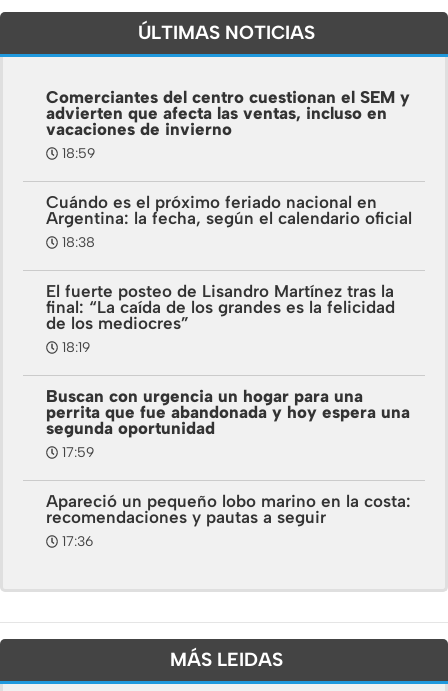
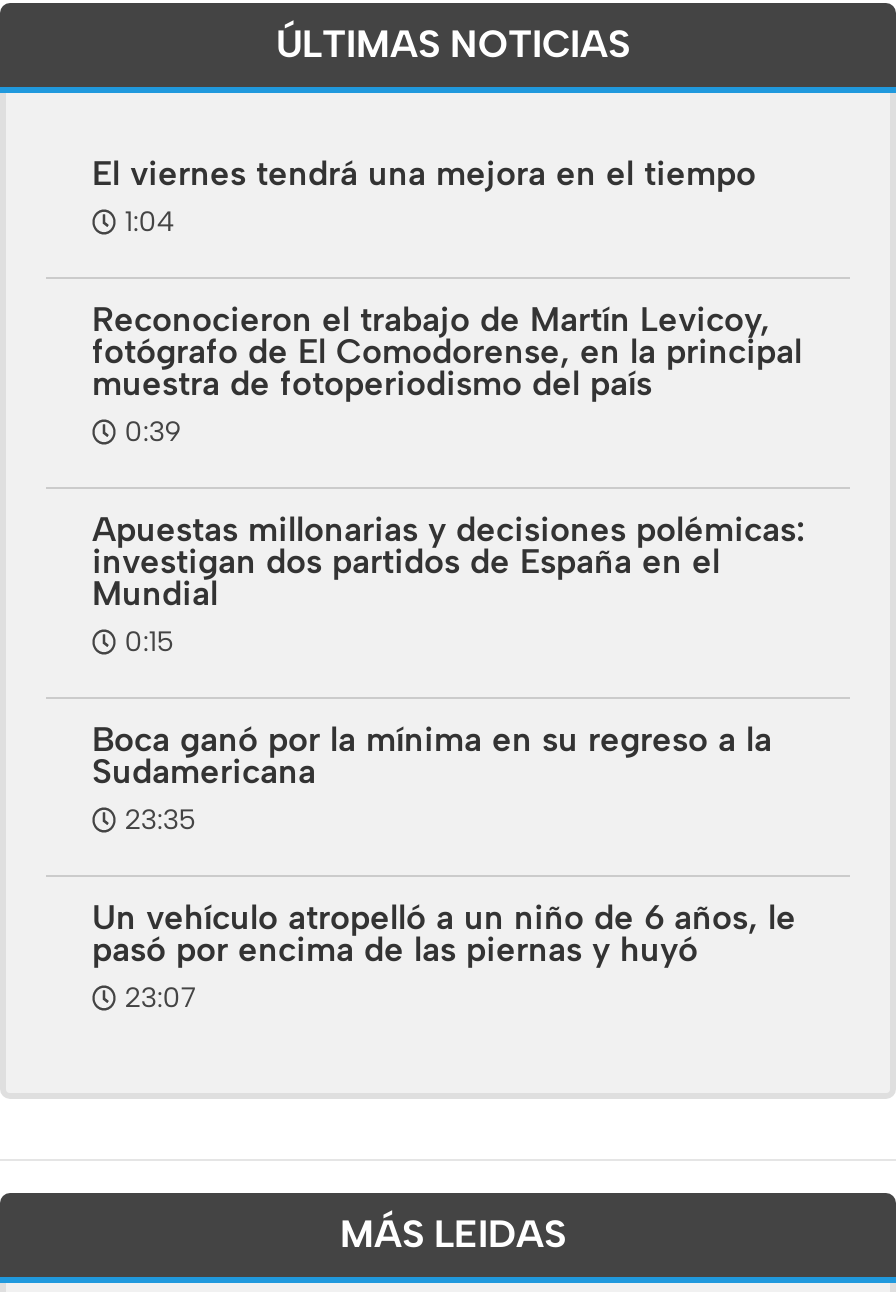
- Comerciantes del centro cuestionan el SEM y
- advierten que afecta las ventas, incluso en
- vacaciones de invierno
- 18:59
+ El viernes tendrá una mejora en el tiempo
+ 1:04

- Cuándo es el próximo feriado nacional en
- Argentina: la fecha, según el calendario oficial
- 18:38
+ Reconocieron el trabajo de Martín Levicoy,
+ fotógrafo de El Comodorense, en la principal
+ muestra de fotoperiodismo del país
+ 0:39

- El fuerte posteo de Lisandro Martínez tras la
- final: “La caída de los grandes es la felicidad
- de los mediocres”
- 18:19
+ Apuestas millonarias y decisiones polémicas:
+ investigan dos partidos de España en el
+ Mundial
+ 0:15

- Buscan con urgencia un hogar para una
- perrita que fue abandonada y hoy espera una
- segunda oportunidad
- 17:59
+ Boca ganó por la mínima en su regreso a la
+ Sudamericana
+ 23:35

- Apareció un pequeño lobo marino en la costa:
- recomendaciones y pautas a seguir
- 17:36
+ Un vehículo atropelló a un niño de 6 años, le
+ pasó por encima de las piernas y huyó
+ 23:07
